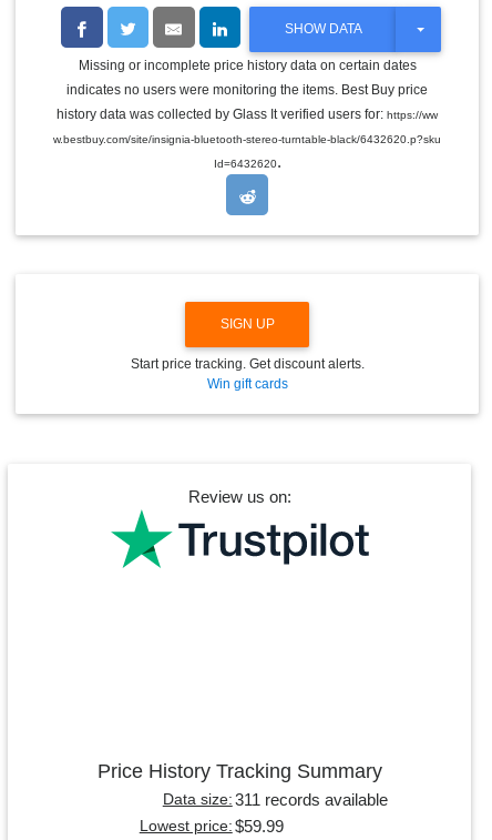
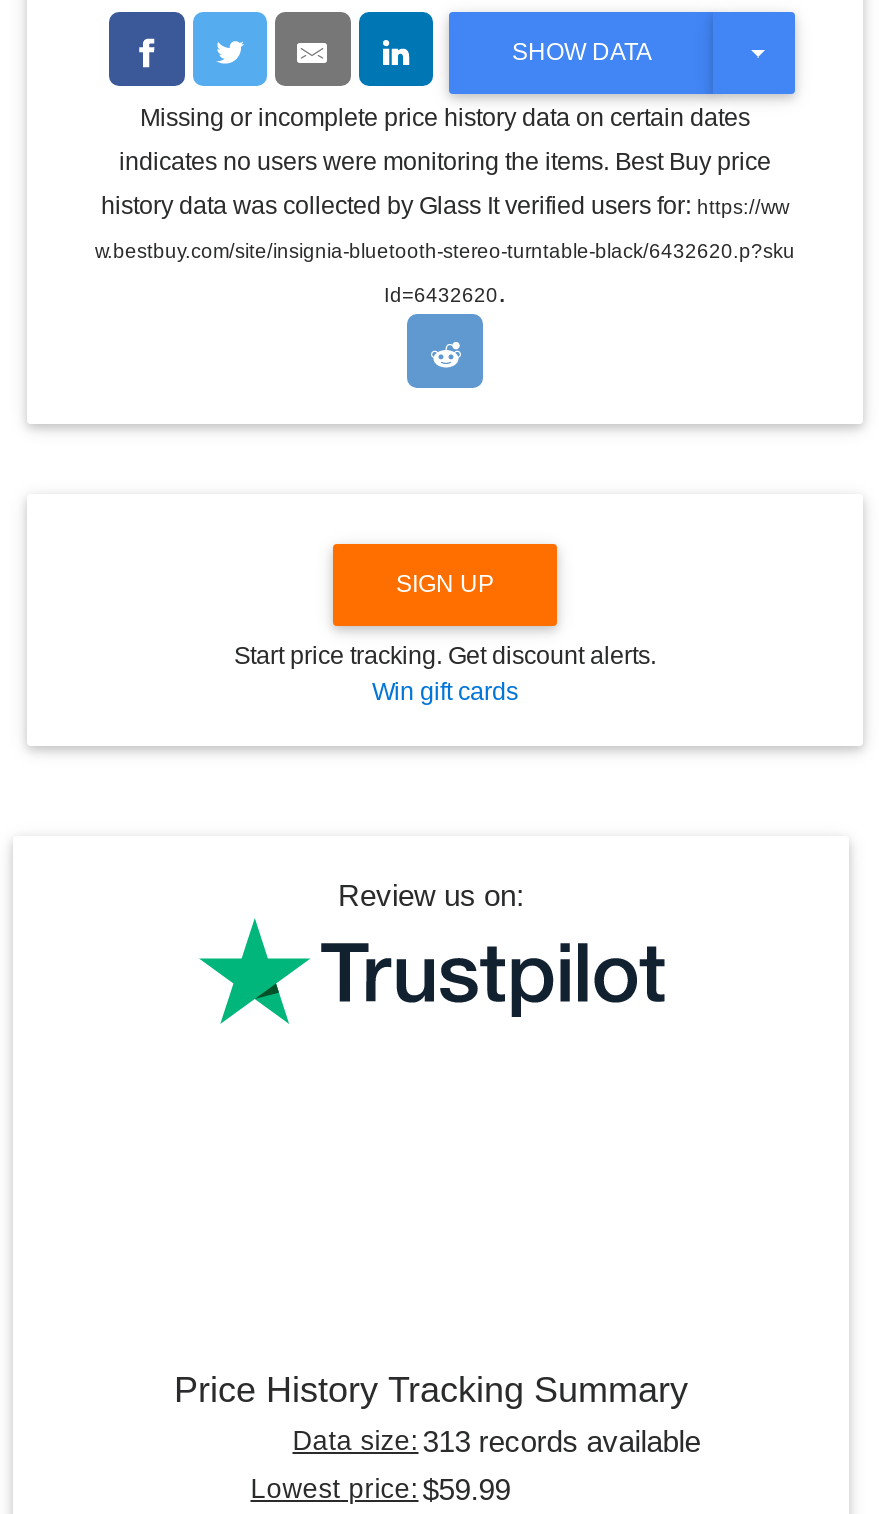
- Data size: 311 records available
+ Data size: 313 records available
